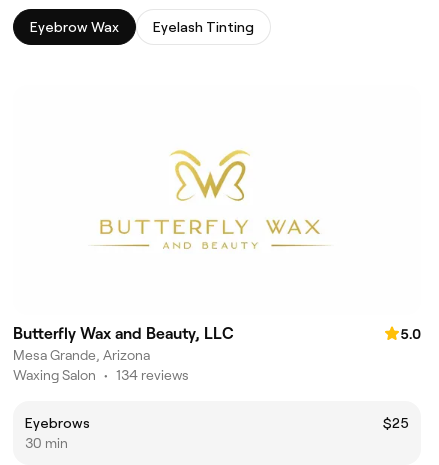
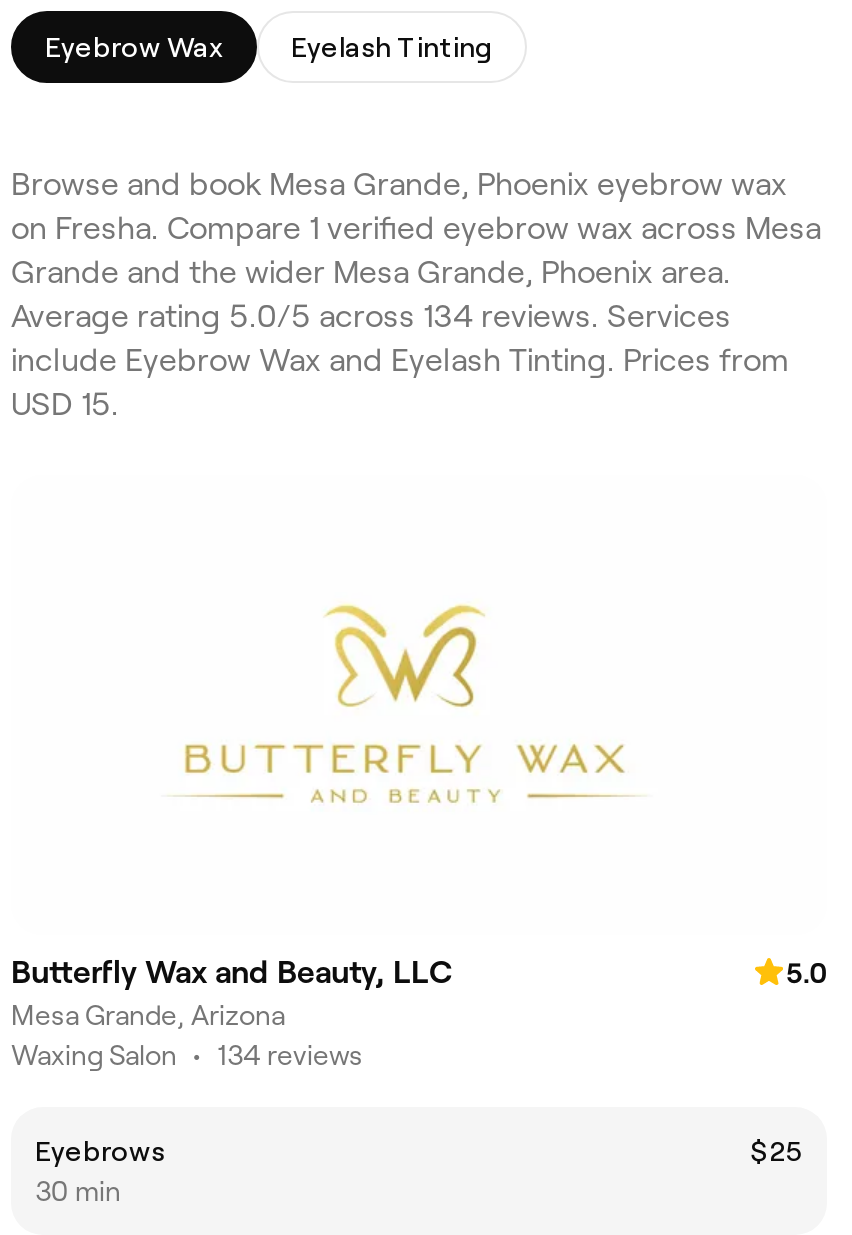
+ Browse and book Mesa Grande, Phoenix eyebrow wax
+ on Fresha. Compare 1 verified eyebrow wax across Mesa
+ Grande and the wider Mesa Grande, Phoenix area.
+ Average rating 5.0/5 across 134 reviews. Services
+ include Eyebrow Wax and Eyelash Tinting. Prices from
+ USD 15.
